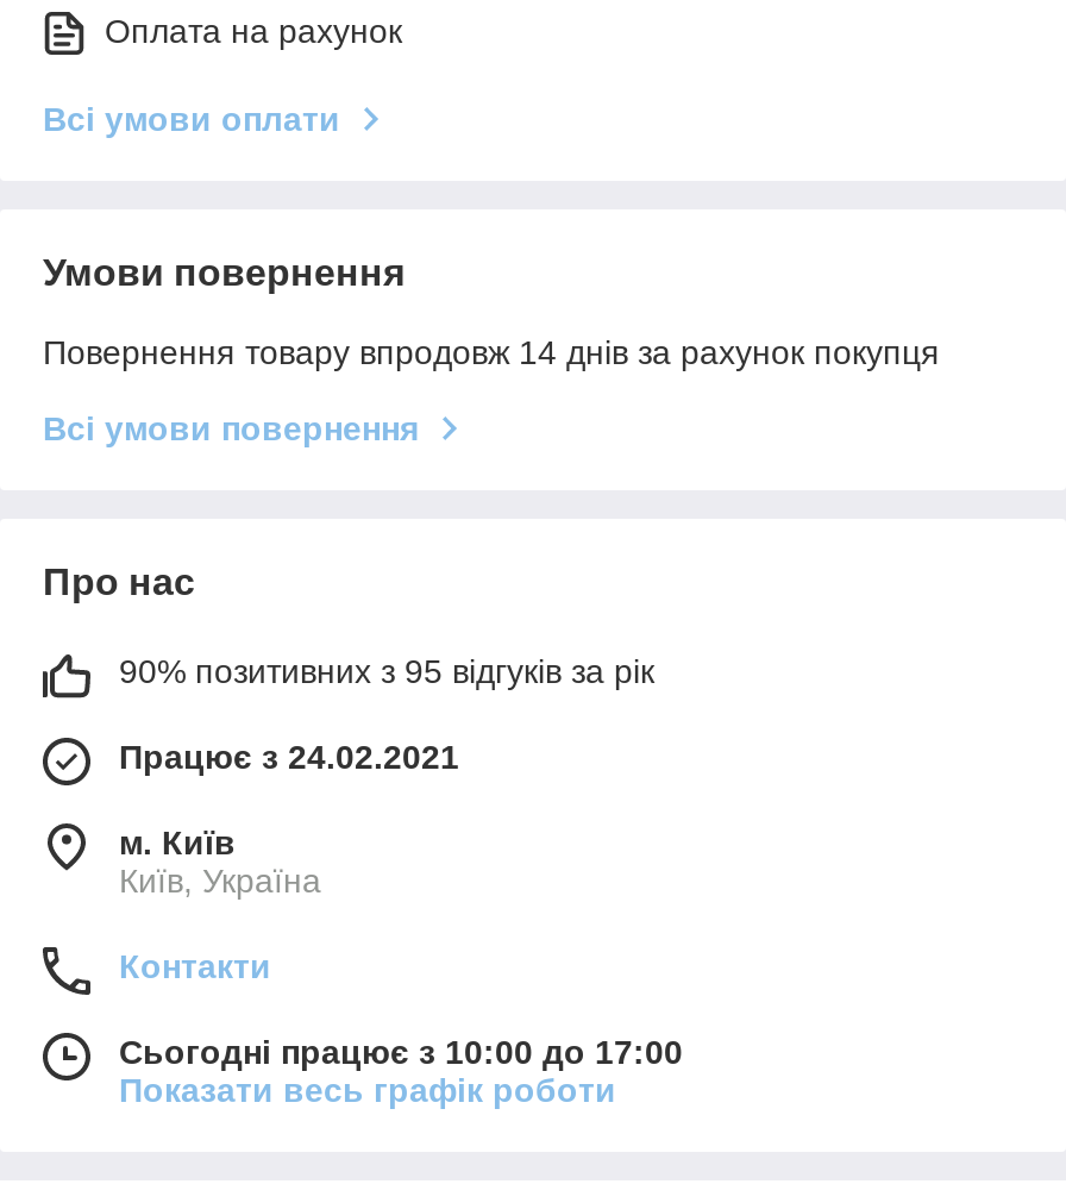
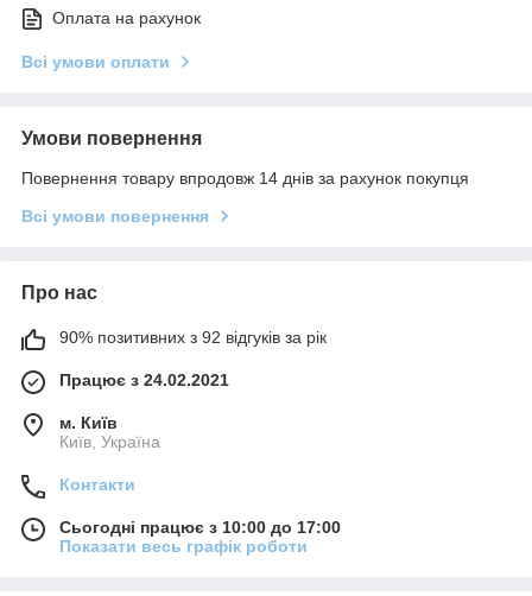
- 90% позитивних з 95 відгуків за рік
+ 90% позитивних з 92 відгуків за рік
